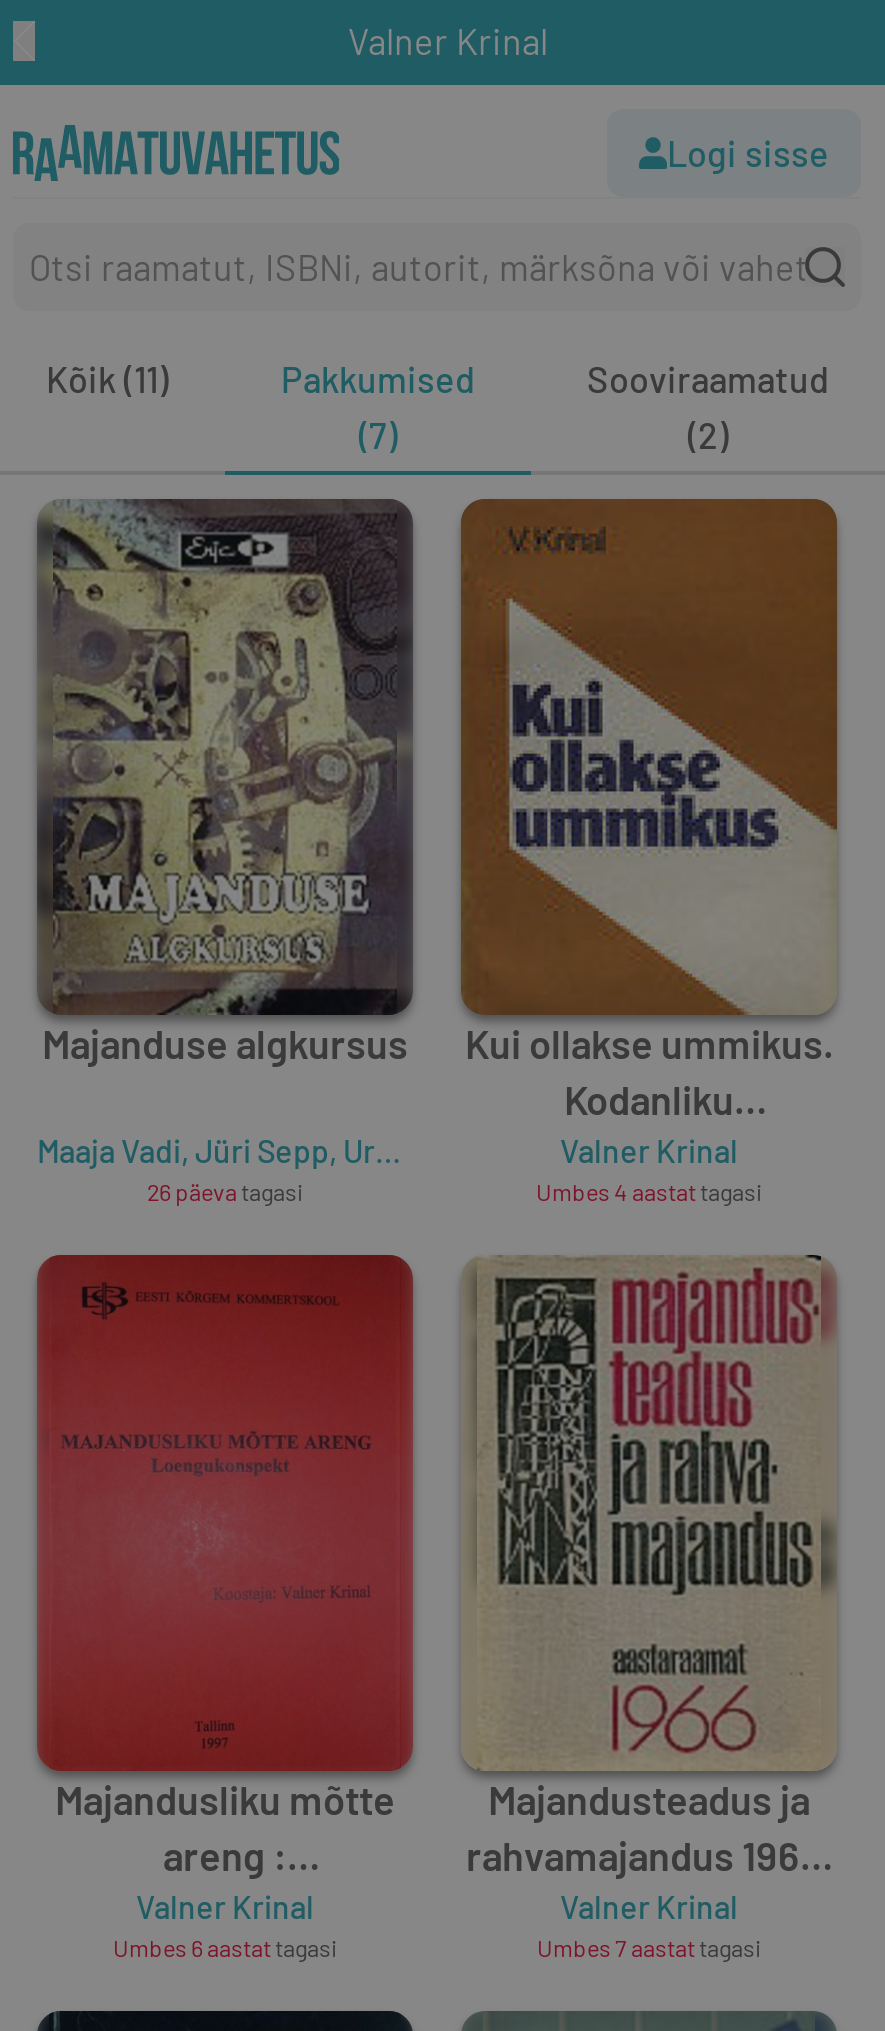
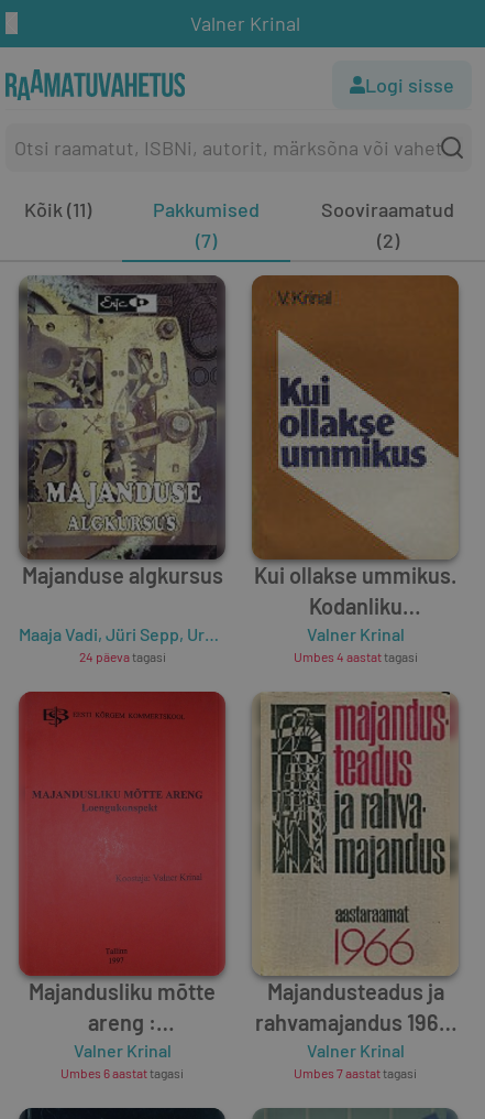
- 26 päeva tagasi
+ 24 päeva tagasi
